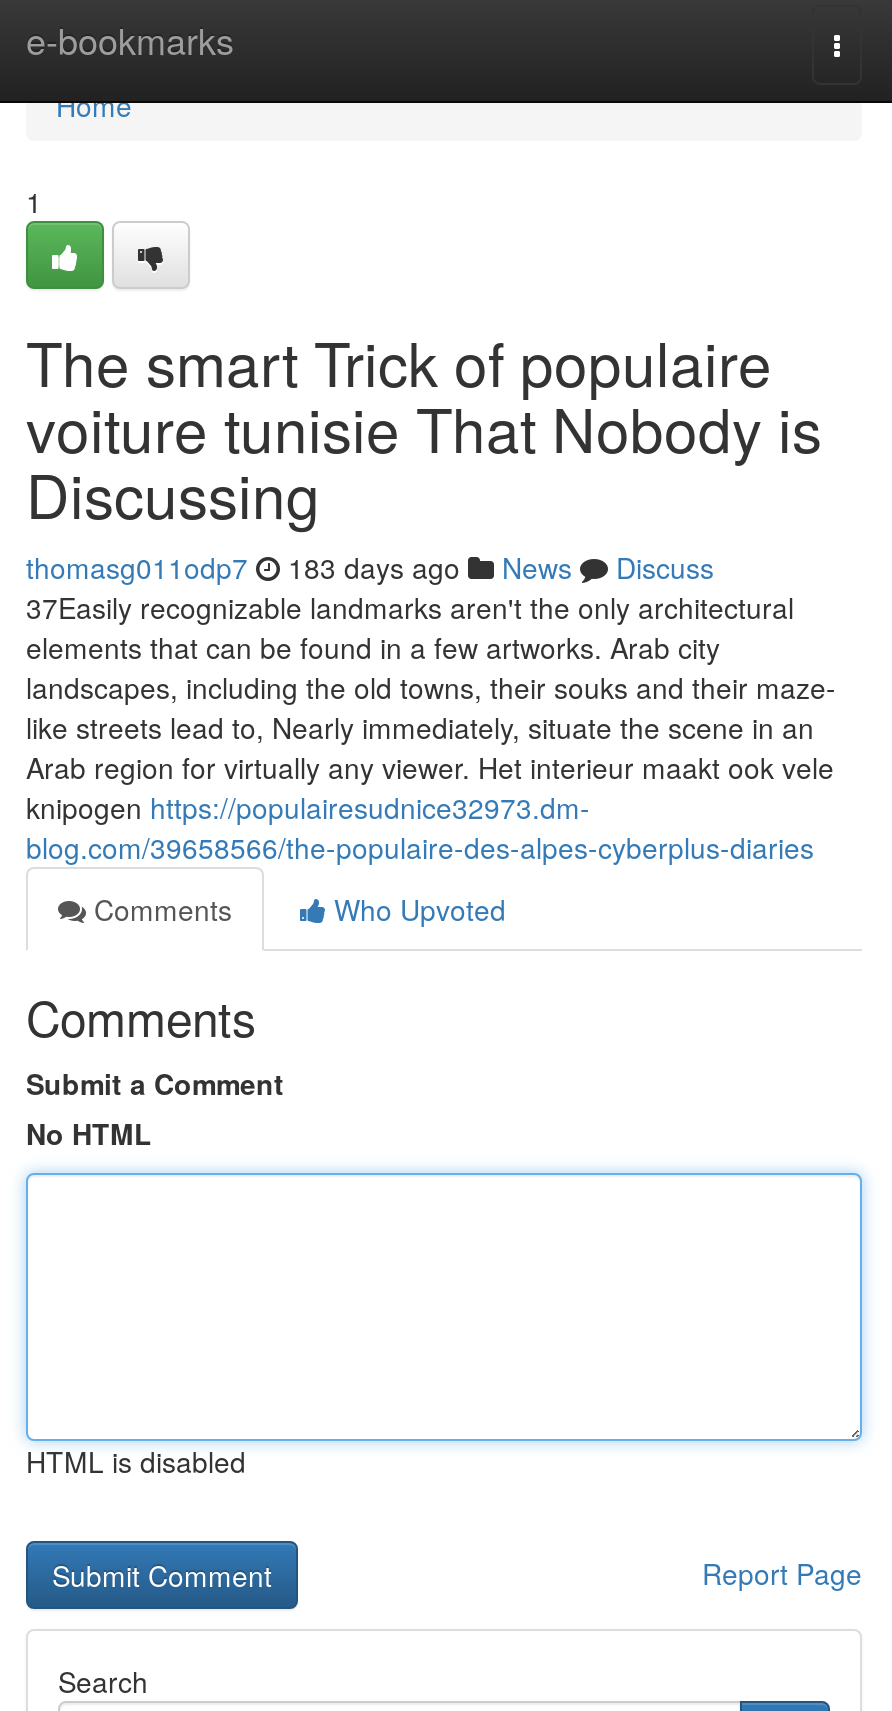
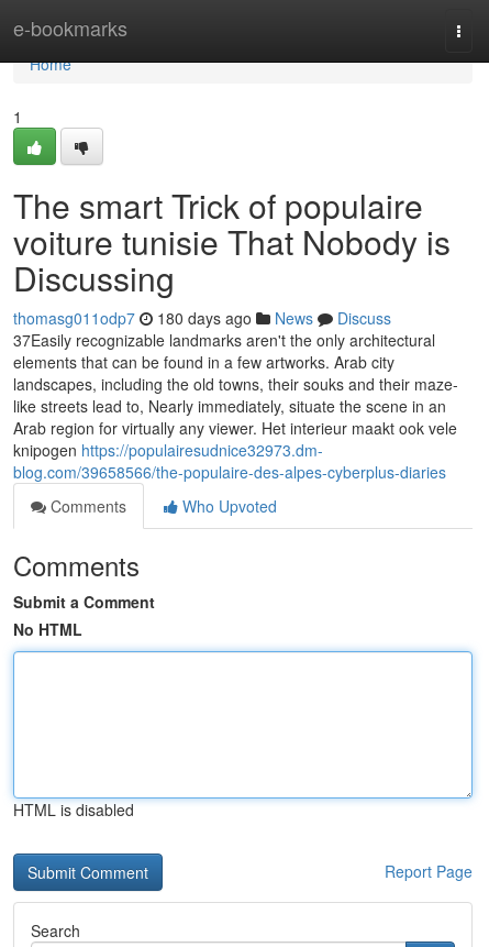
- thomasg011odp7 183 days ago News Discuss
+ thomasg011odp7 180 days ago News Discuss
